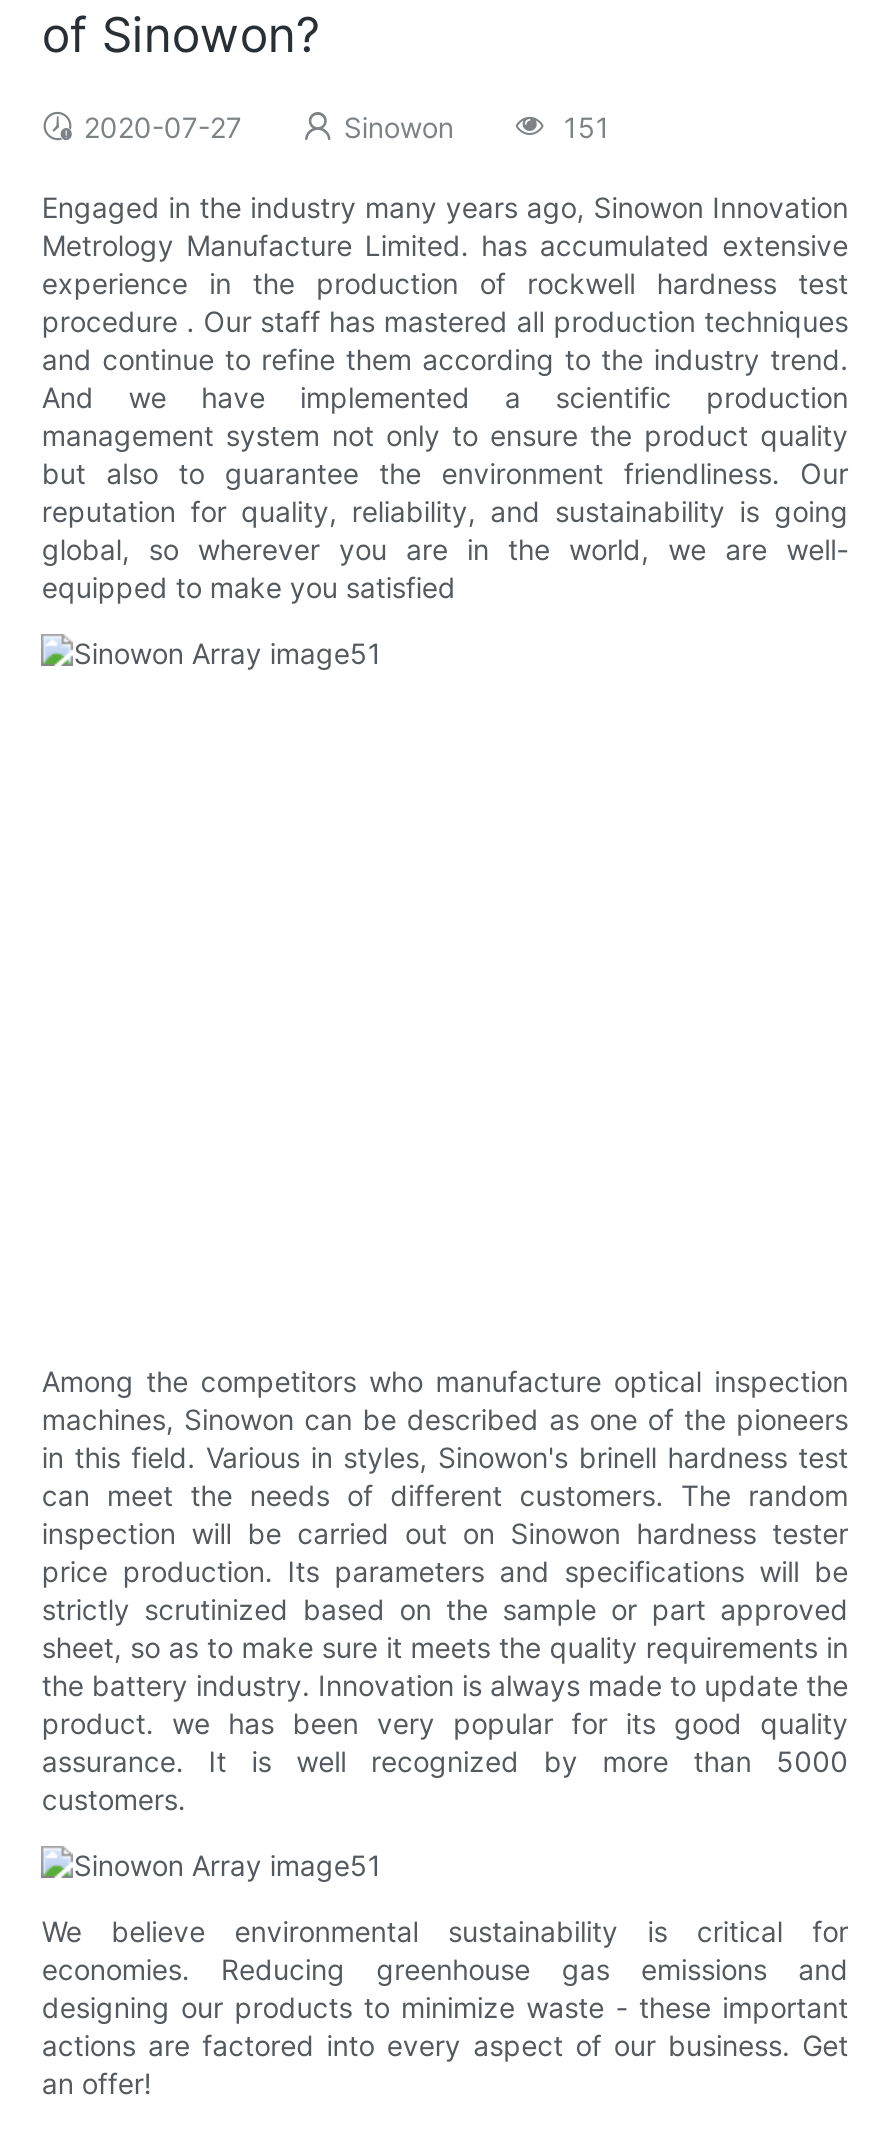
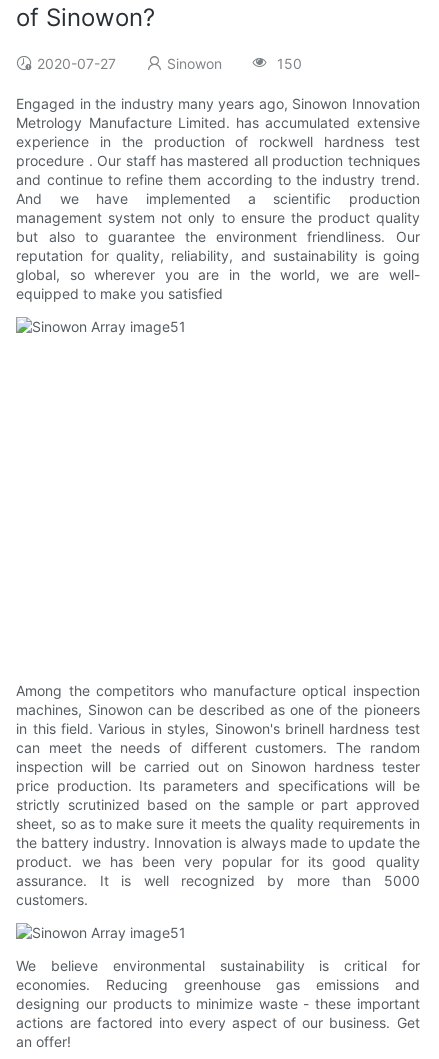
- 151
+ 150
